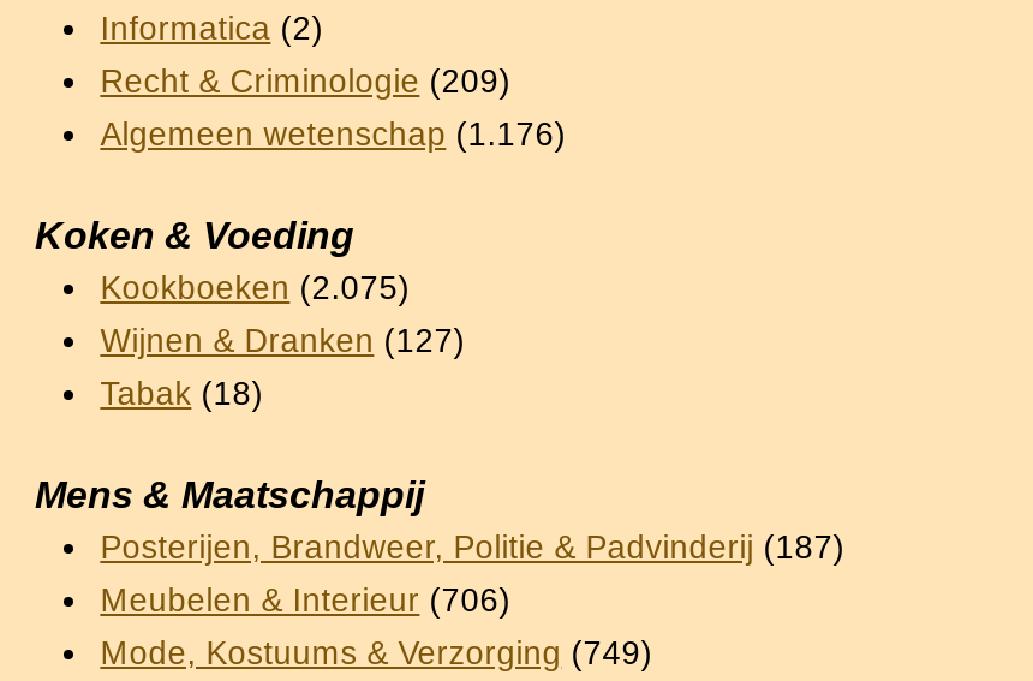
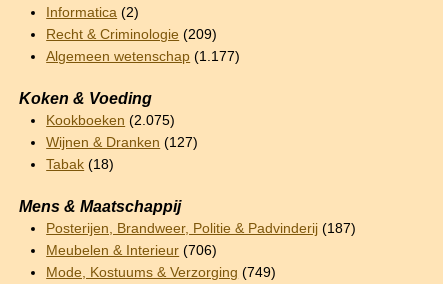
- Algemeen wetenschap (1.176)
+ Algemeen wetenschap (1.177)
